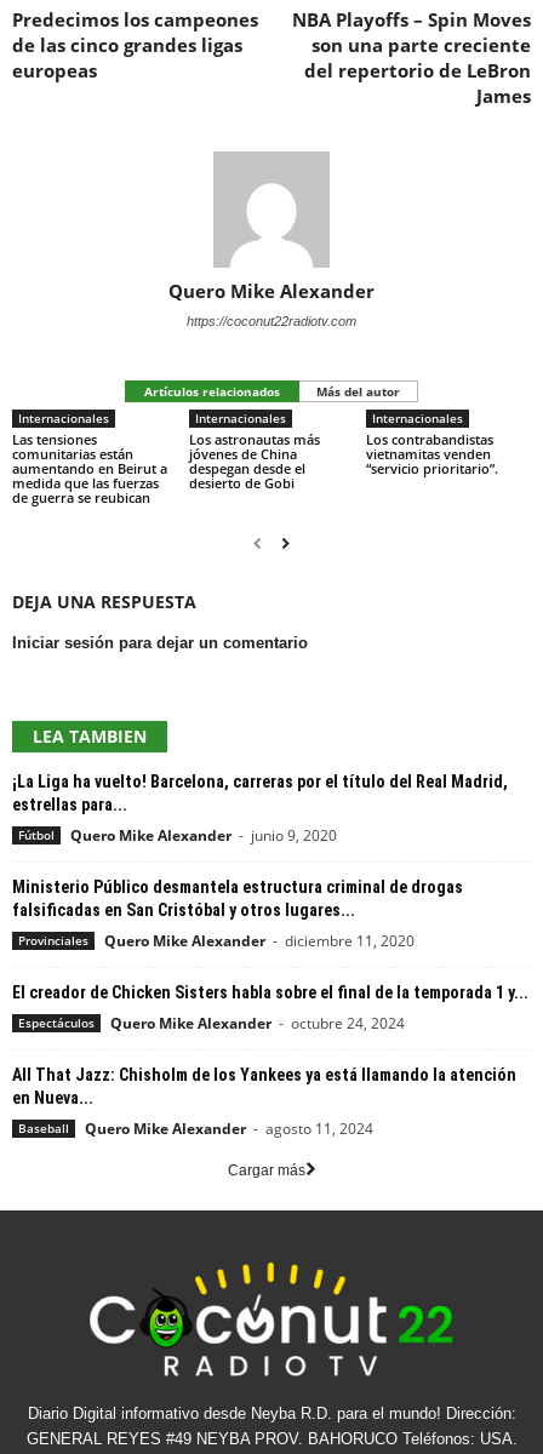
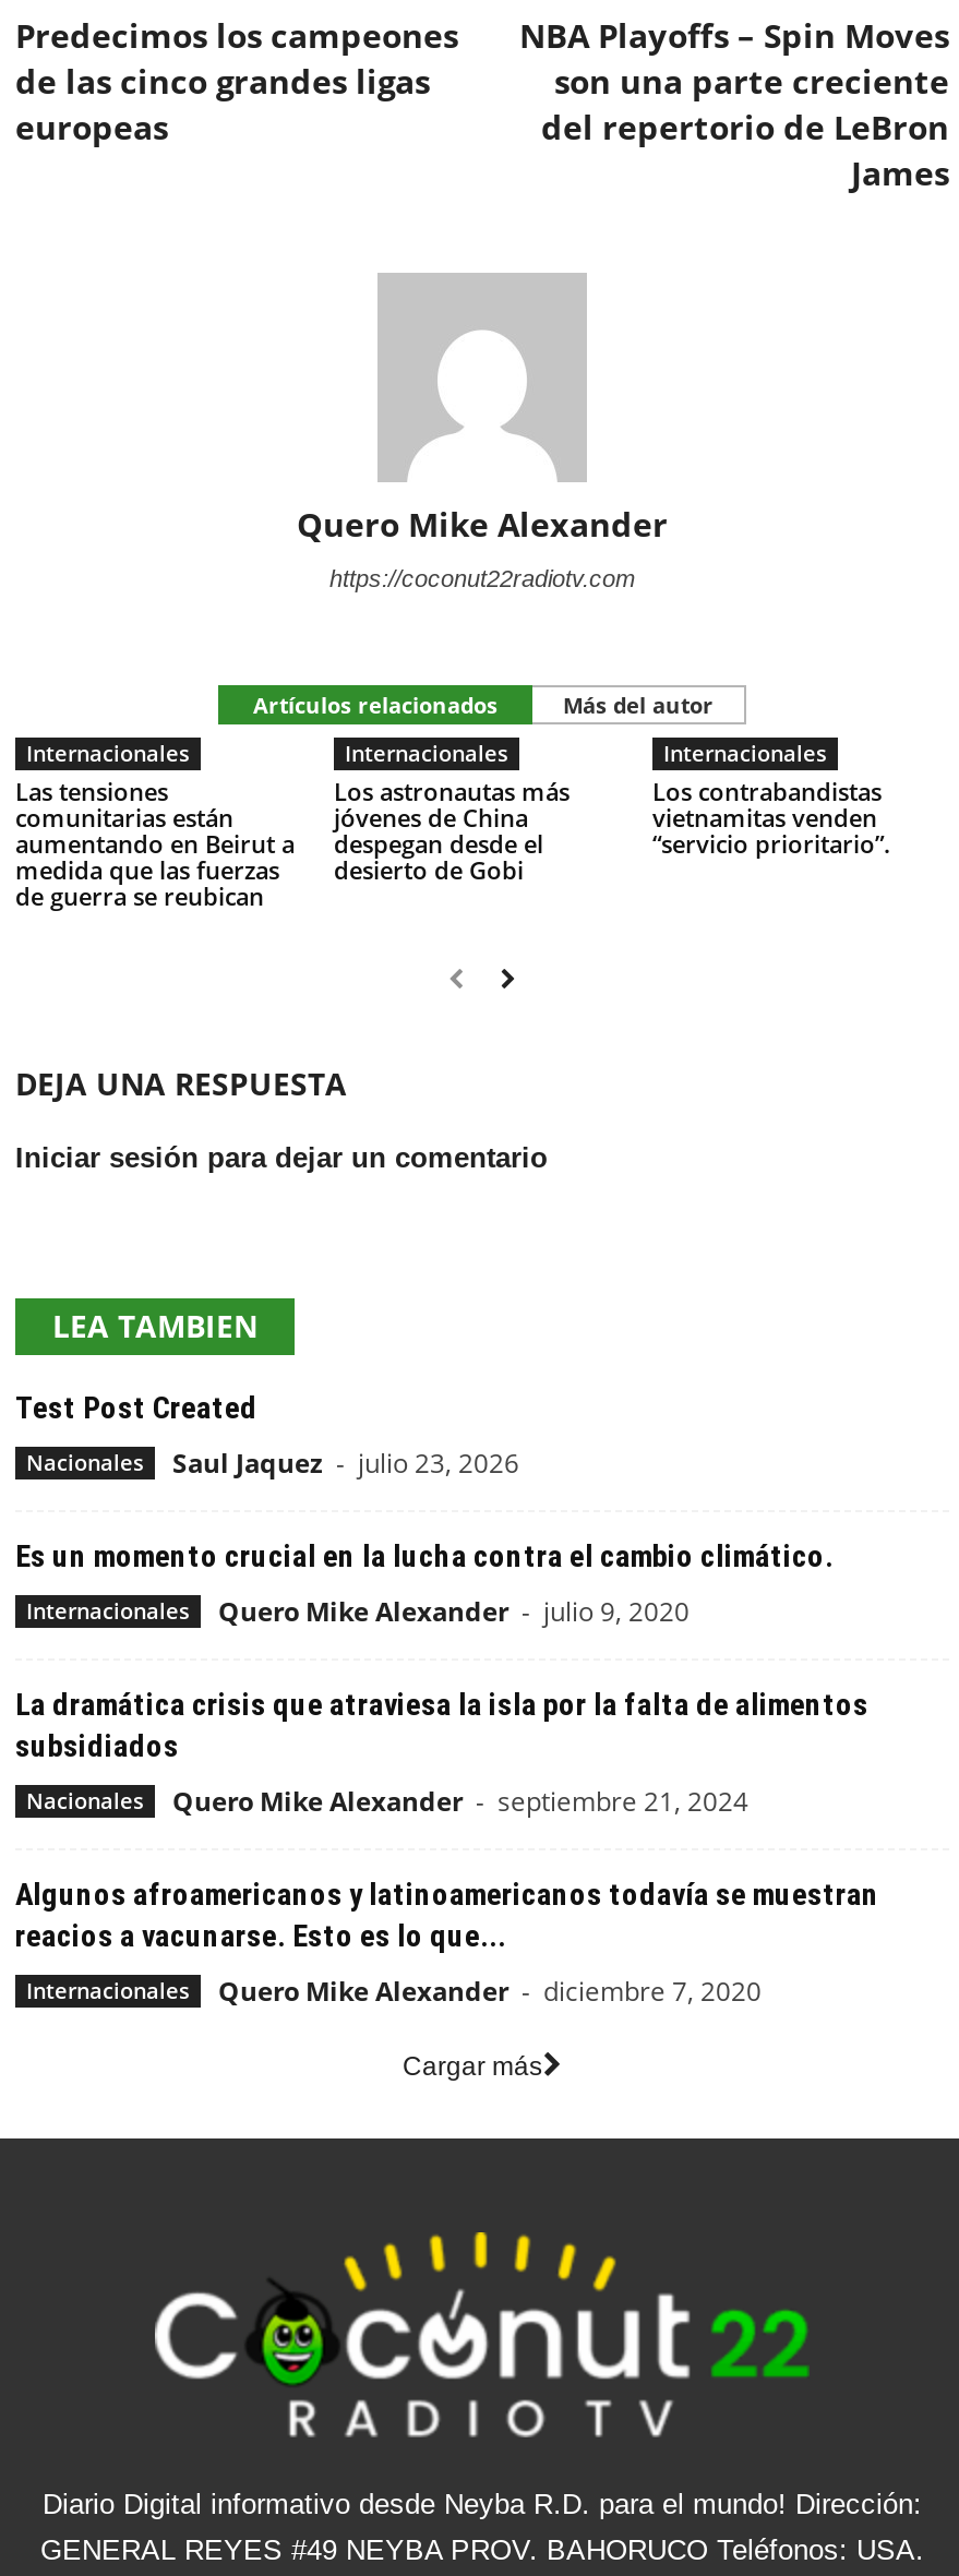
- ¡La Liga ha vuelto! Barcelona, carreras por el título del Real Madrid,
- estrellas para...
+ Test Post Created

- Fútbol
- Quero Mike Alexander - junio 9, 2020
+ Nacionales
+ Saul Jaquez - julio 23, 2026

- Ministerio Público desmantela estructura criminal de drogas
- falsificadas en San Cristóbal y otros lugares...
+ Es un momento crucial en la lucha contra el cambio climático.

- Provinciales
- Quero Mike Alexander - diciembre 11, 2020
+ Internacionales
+ Quero Mike Alexander - julio 9, 2020

- El creador de Chicken Sisters habla sobre el final de la temporada 1 y...
+ La dramática crisis que atraviesa la isla por la falta de alimentos
+ subsidiados

- Espectáculos
- Quero Mike Alexander - octubre 24, 2024
+ Nacionales
+ Quero Mike Alexander - septiembre 21, 2024

- All That Jazz: Chisholm de los Yankees ya está llamando la atención
- en Nueva...
+ Algunos afroamericanos y latinoamericanos todavía se muestran
+ reacios a vacunarse. Esto es lo que...

- Baseball
- Quero Mike Alexander - agosto 11, 2024
+ Internacionales
+ Quero Mike Alexander - diciembre 7, 2020
